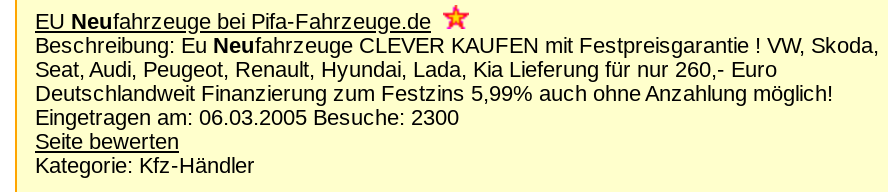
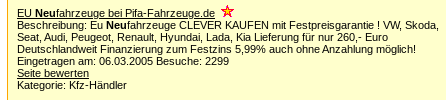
- Eingetragen am: 06.03.2005 Besuche: 2300
+ Eingetragen am: 06.03.2005 Besuche: 2299
